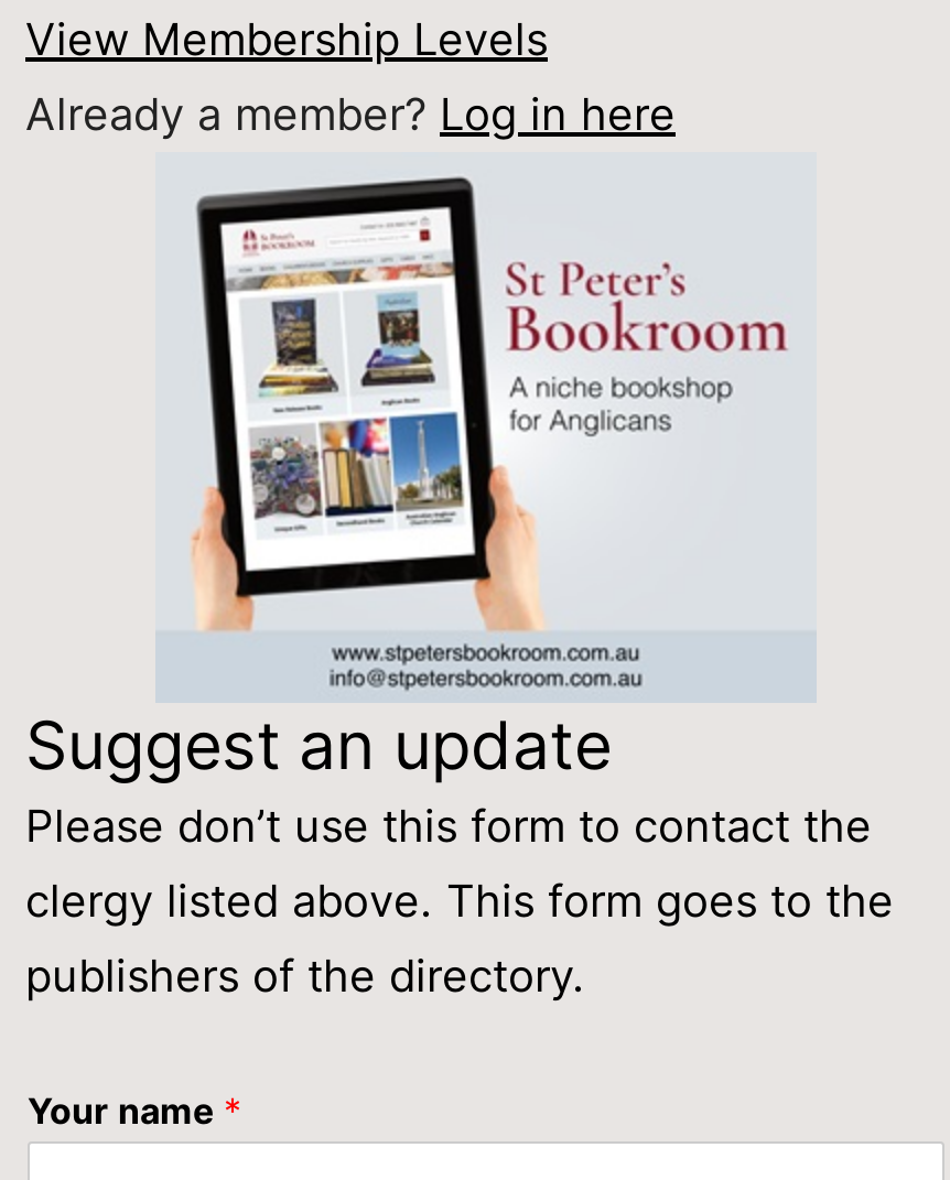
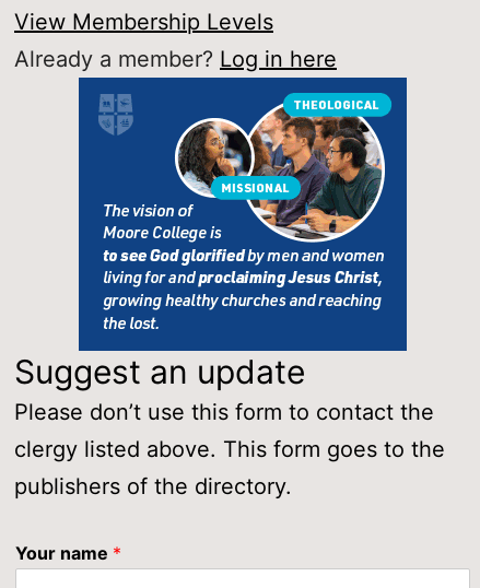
- [image]
+ [image]
